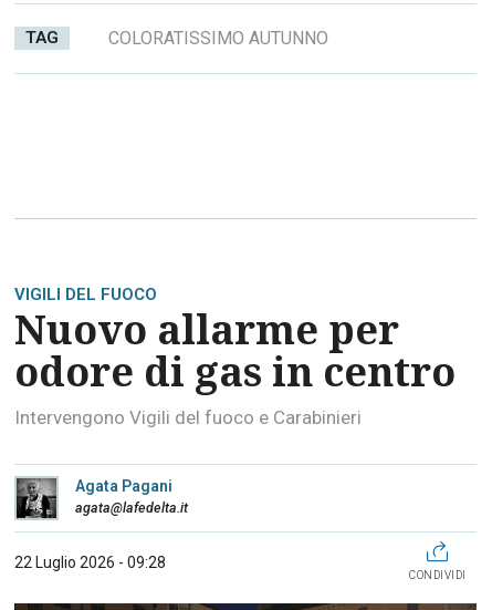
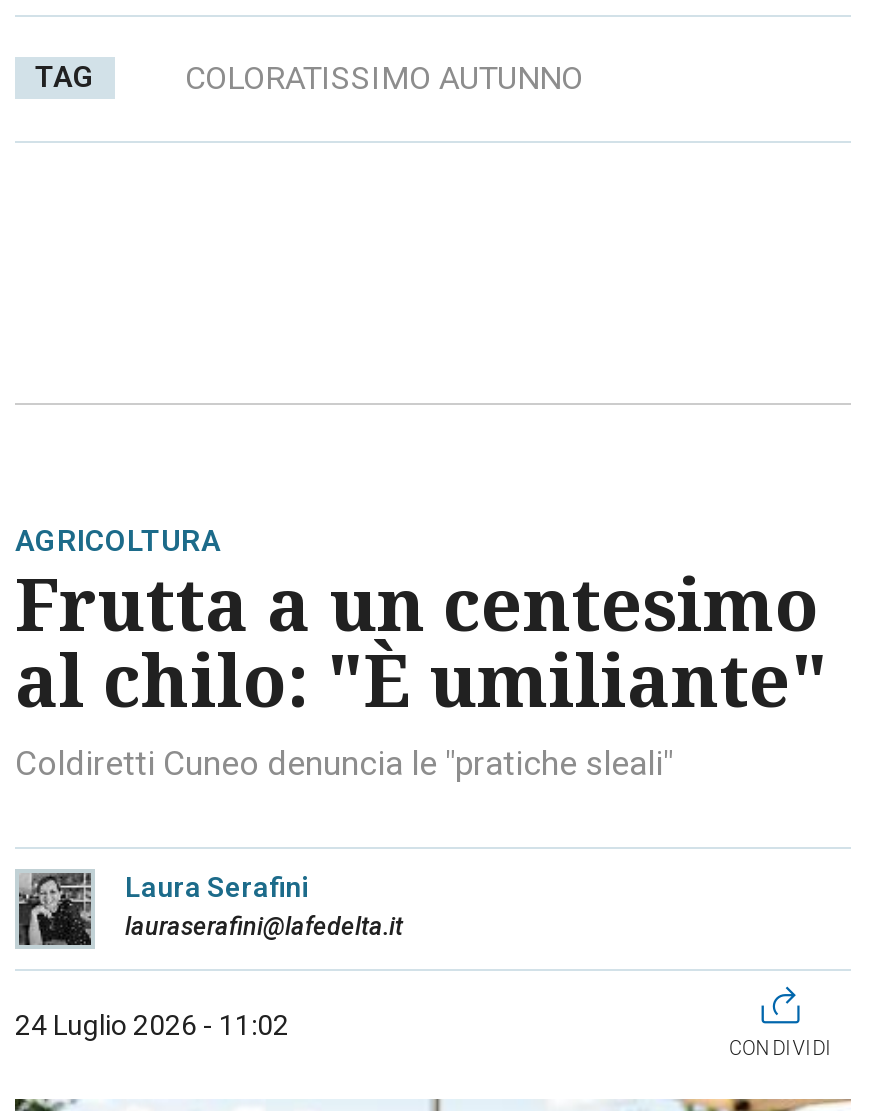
- VIGILI DEL FUOCO
- Nuovo allarme per
- odore di gas in centro
- Intervengono Vigili del fuoco e Carabinieri
+ AGRICOLTURA
+ Frutta a un centesimo
+ al chilo: "È umiliante"
+ Coldiretti Cuneo denuncia le "pratiche sleali"

- [image]
- Agata Pagani
- agata@lafedelta.it
+ [image]
+ Laura Serafini
+ lauraserafini@lafedelta.it

- 22 Luglio 2026 - 09:28
+ 24 Luglio 2026 - 11:02
